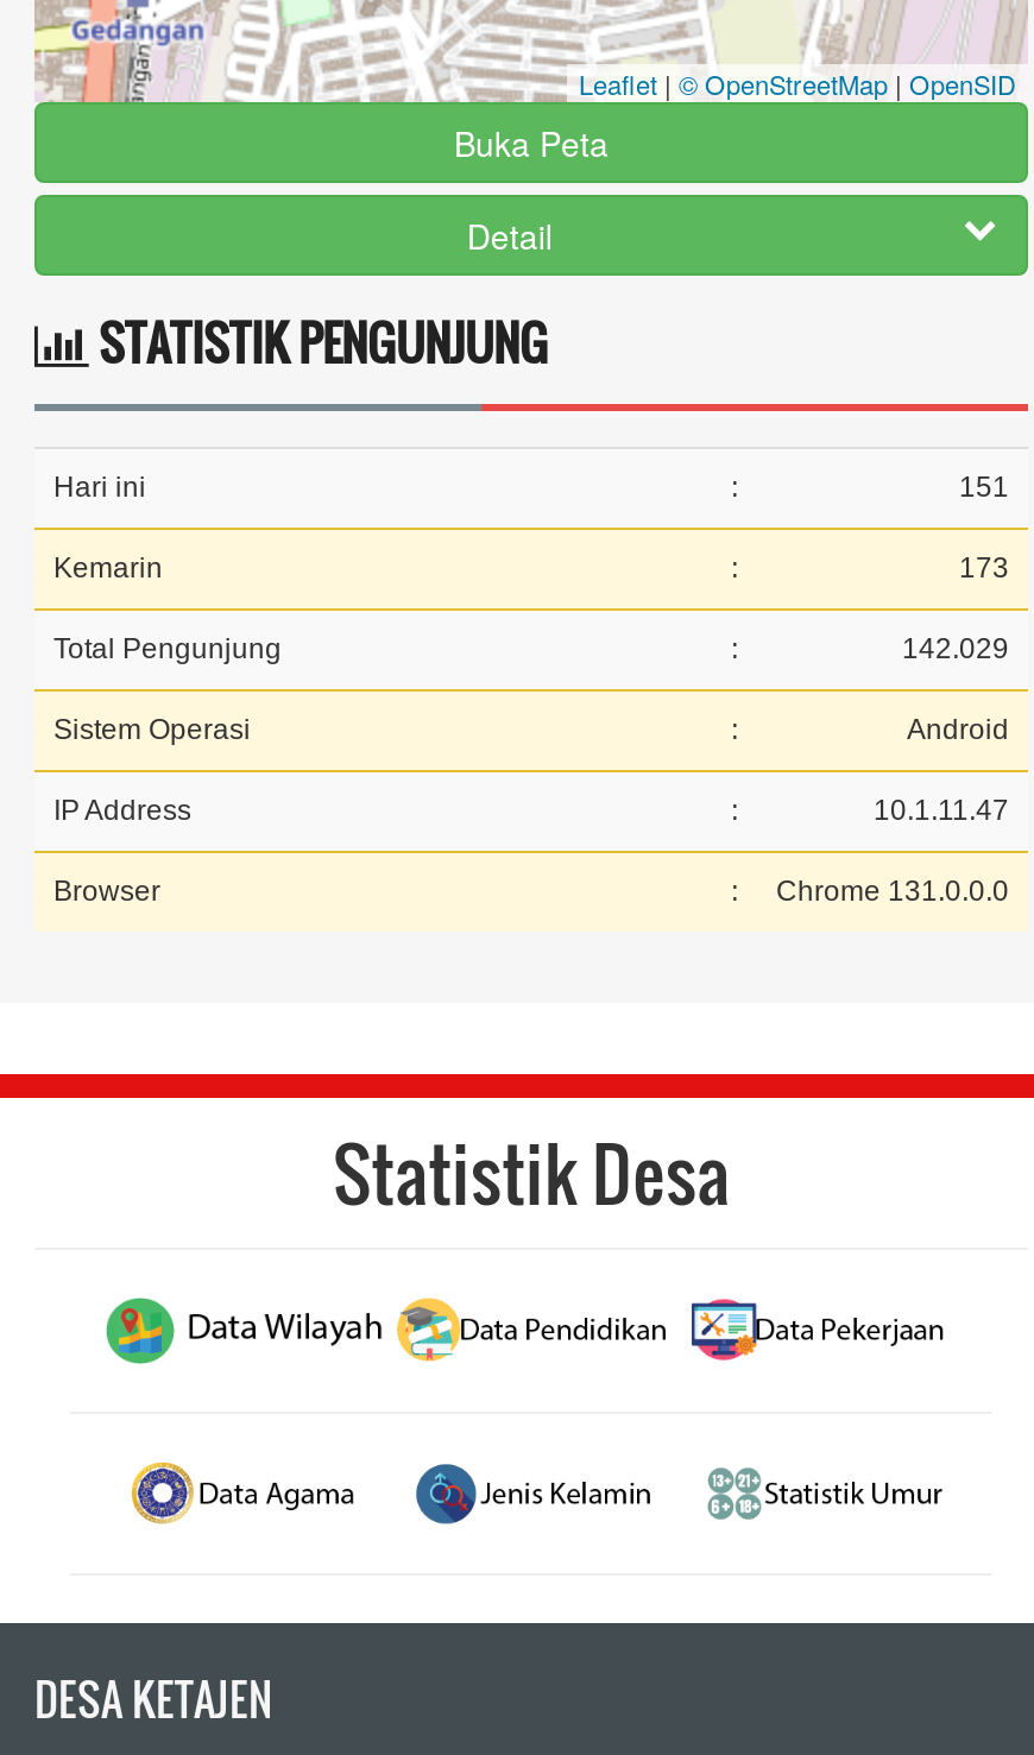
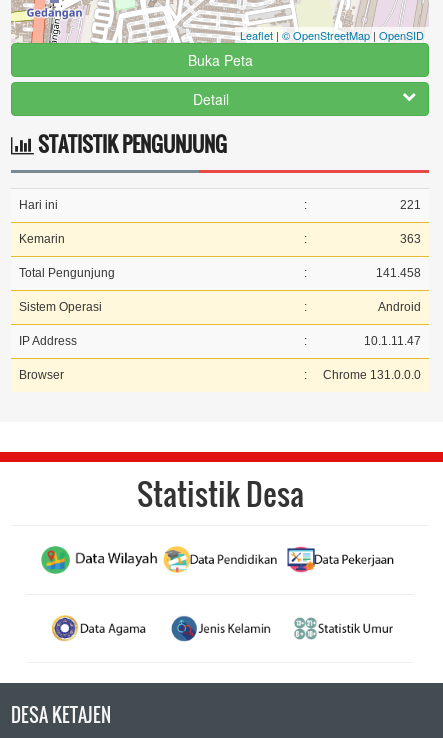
- 151
+ 221

- 173
+ 363

- 142.029
+ 141.458
